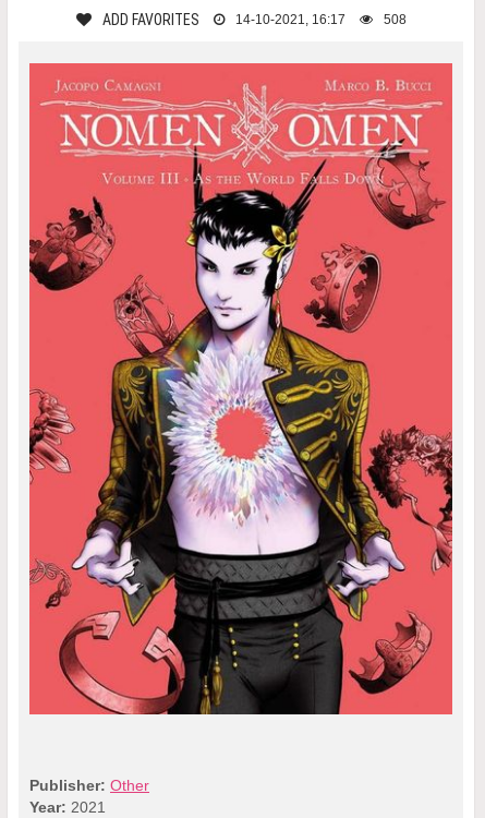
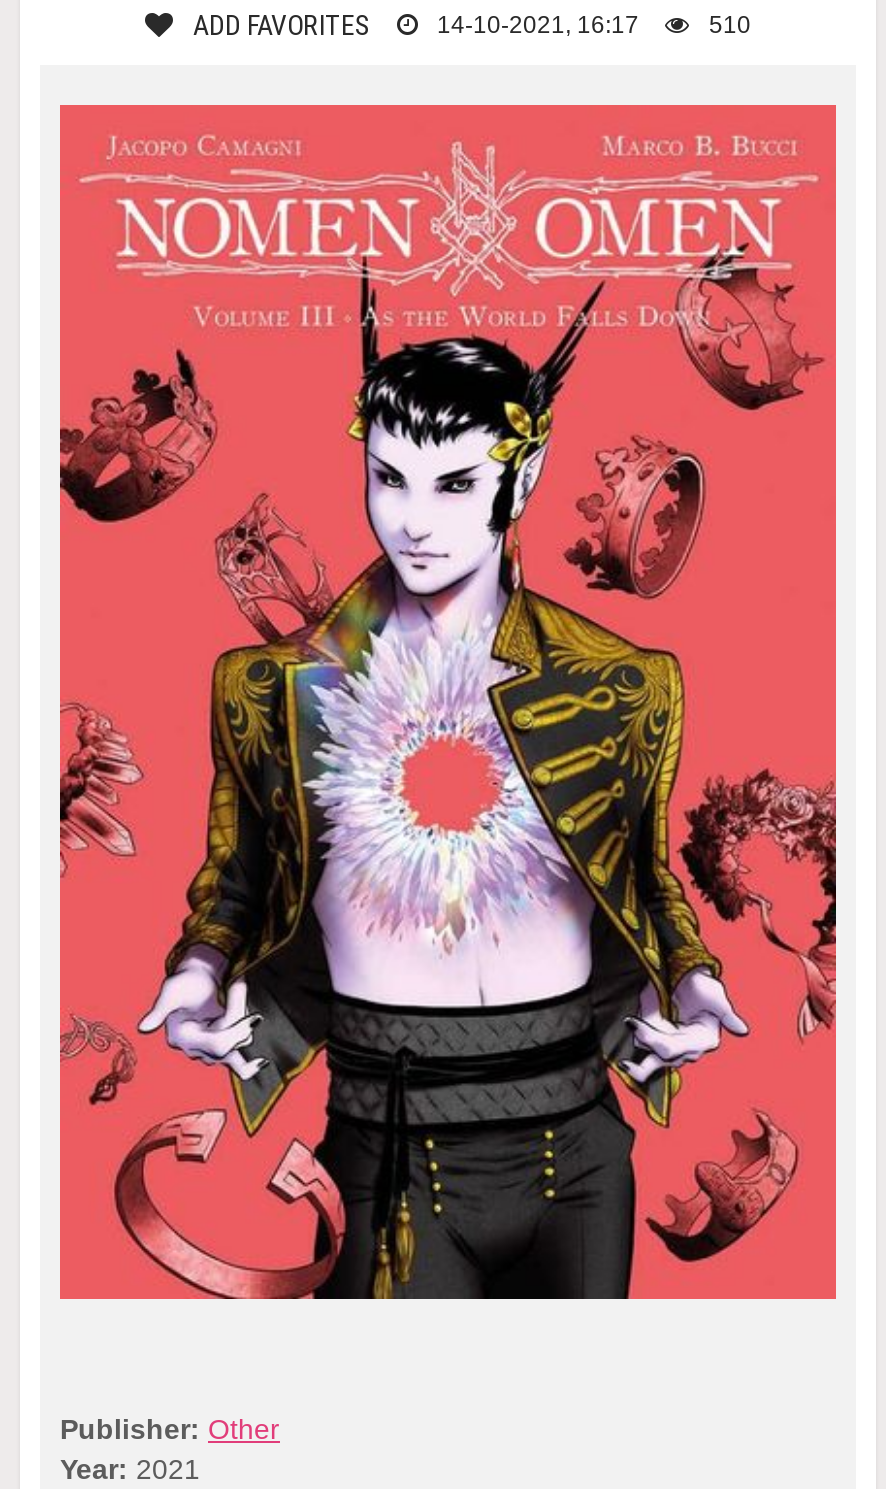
- 508
+ 510
